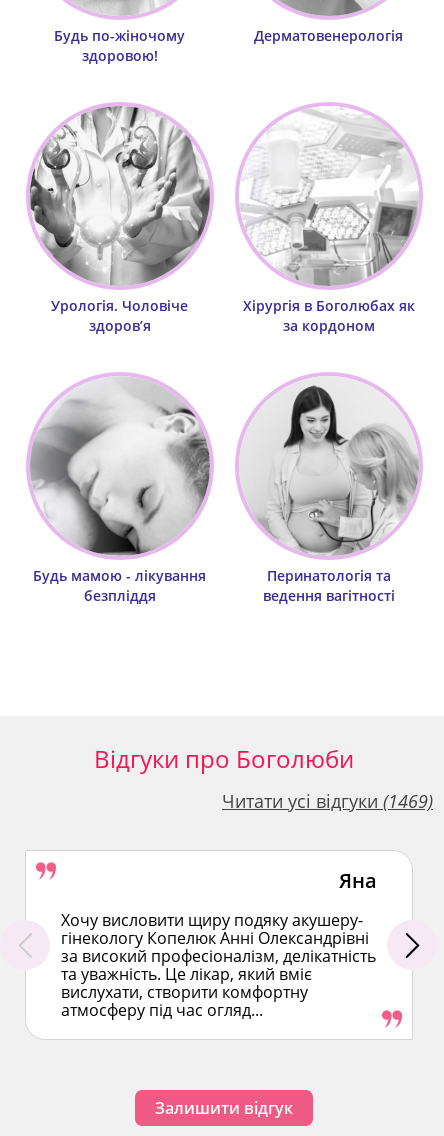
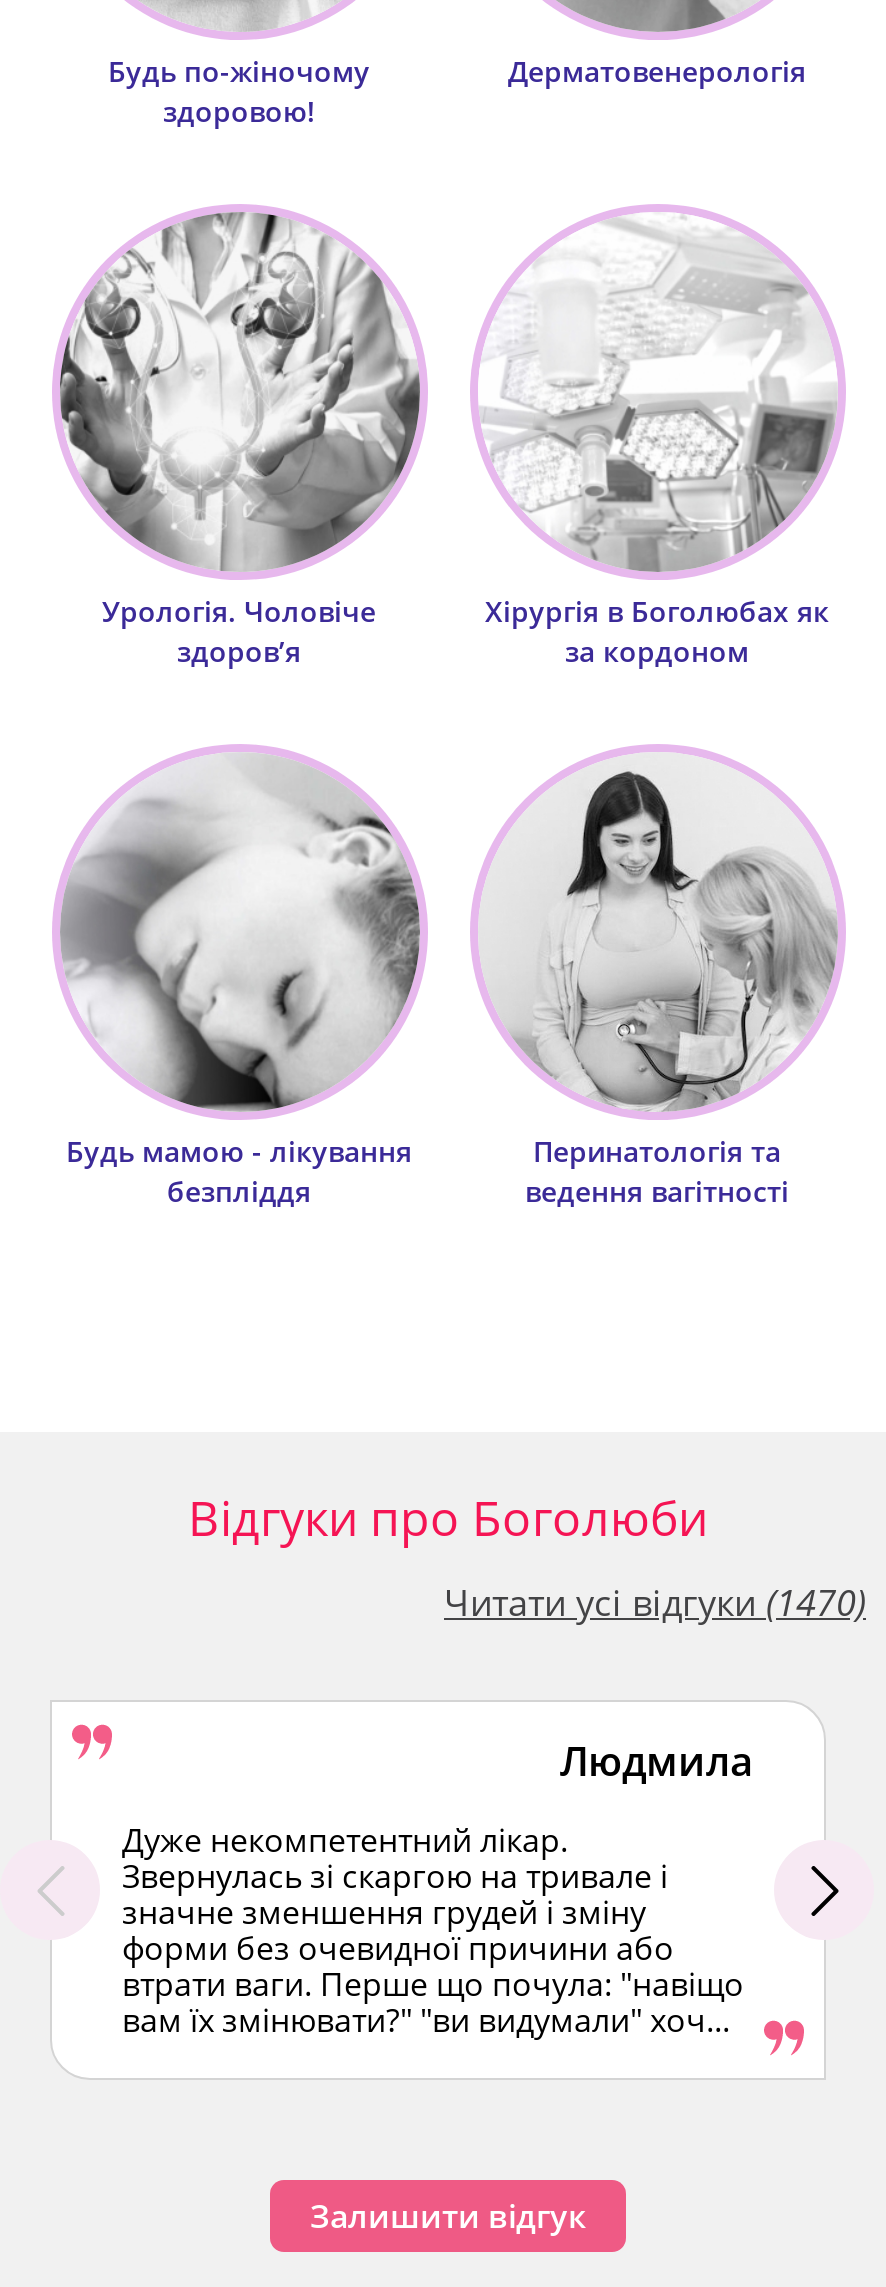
- Читати усі відгуки (1469)
+ Читати усі відгуки (1470)

- Яна
+ Людмила

- Хочу висловити щиру подяку акушеру-
- гінекологу Копелюк Анні Олександрівні
- за високий професіоналізм, делікатність
- та уважність. Це лікар, який вміє
- вислухати, створити комфортну
- атмосферу під час огляд...
+ Дуже некомпетентний лікар.
+ Звернулась зі скаргою на тривале і
+ значне зменшення грудей і зміну
+ форми без очевидної причини або
+ втрати ваги. Перше що почула: "навіщо
+ вам їх змінювати?" "ви видумали" хоч...
